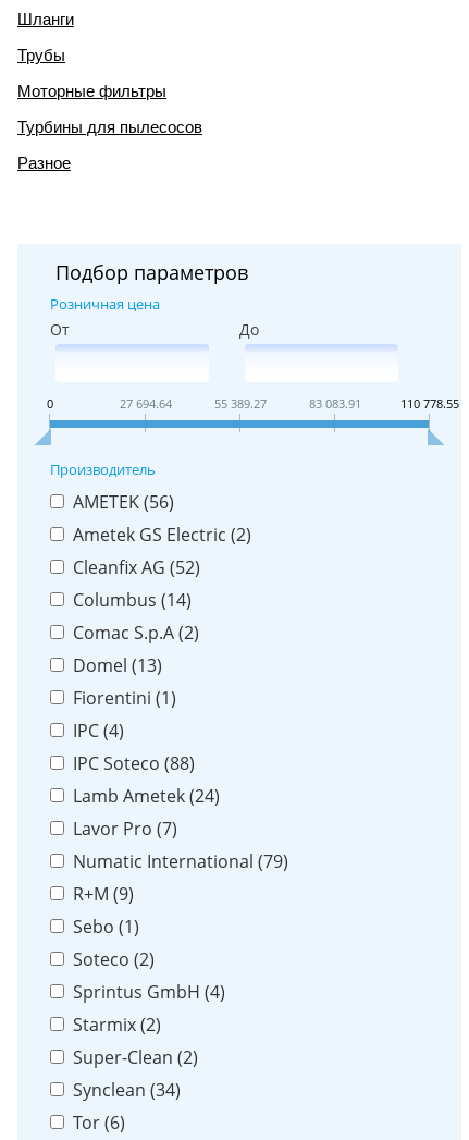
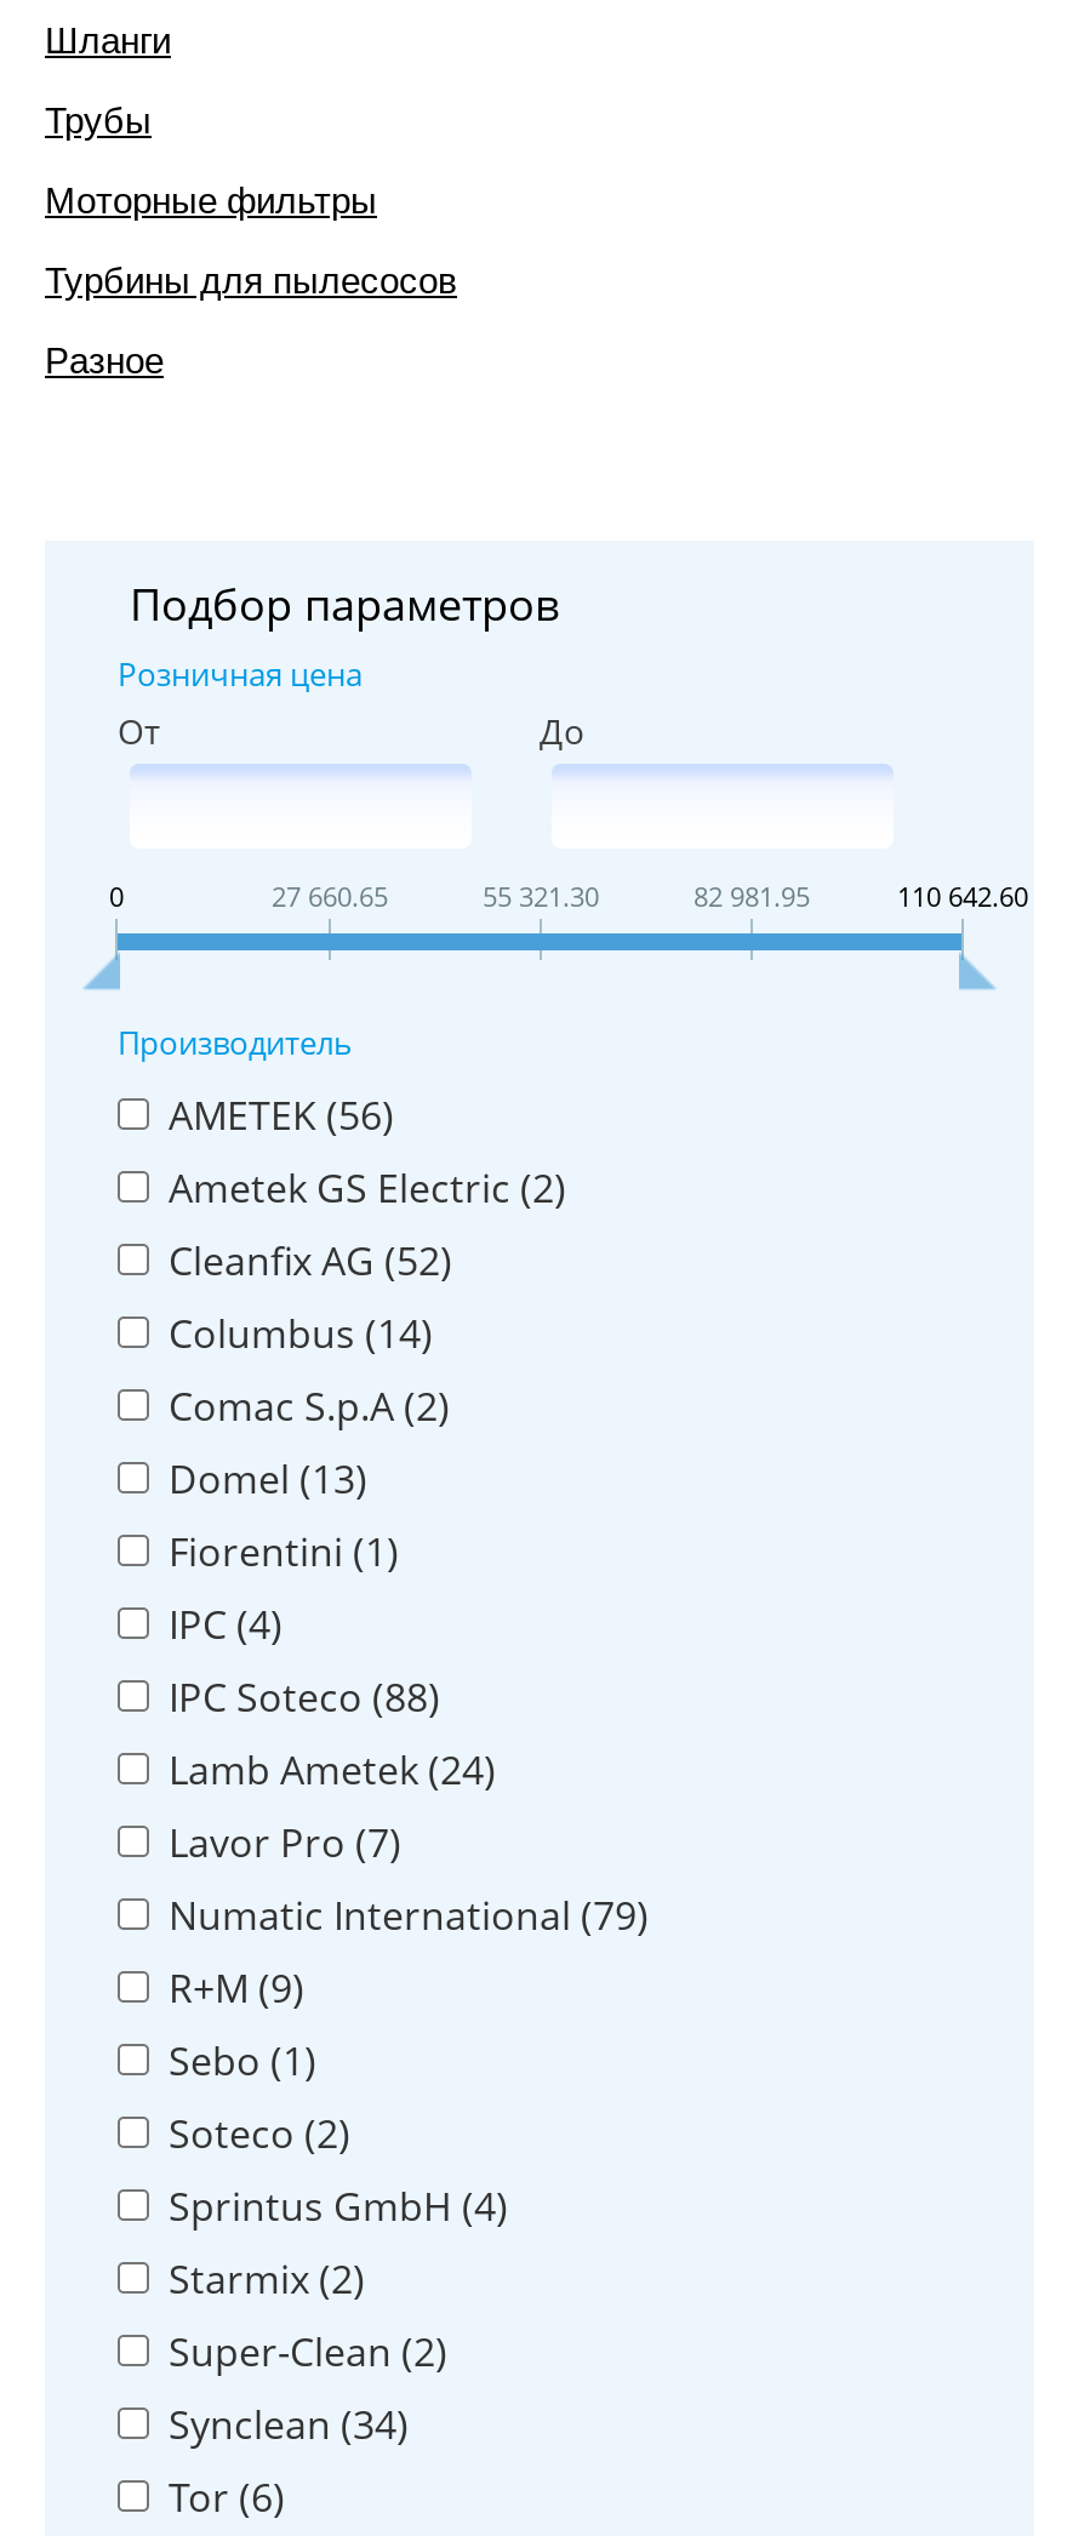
- 27 694.64
+ 27 660.65

- 55 389.27
+ 55 321.30

- 83 083.91
+ 82 981.95

- 110 778.55
+ 110 642.60
